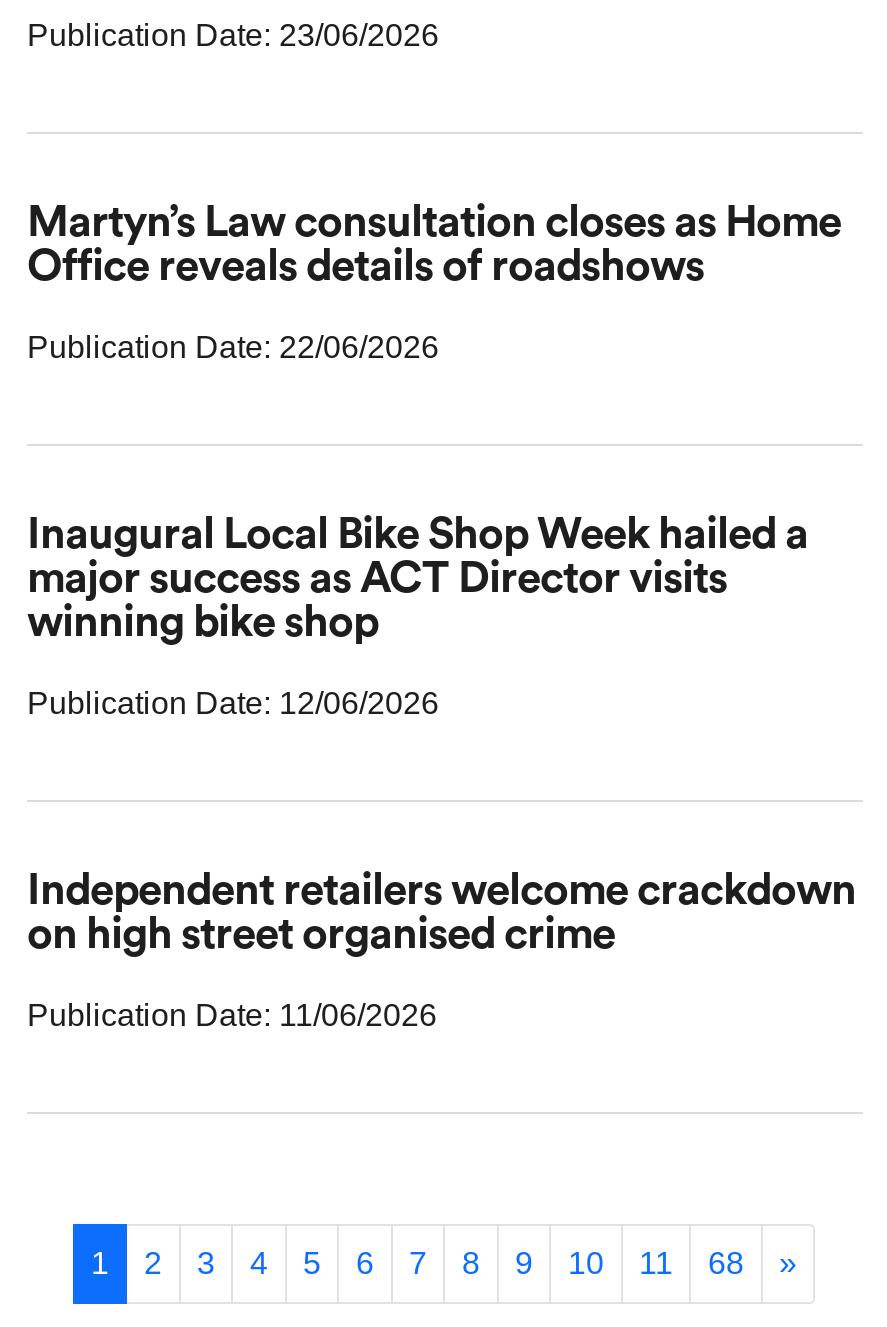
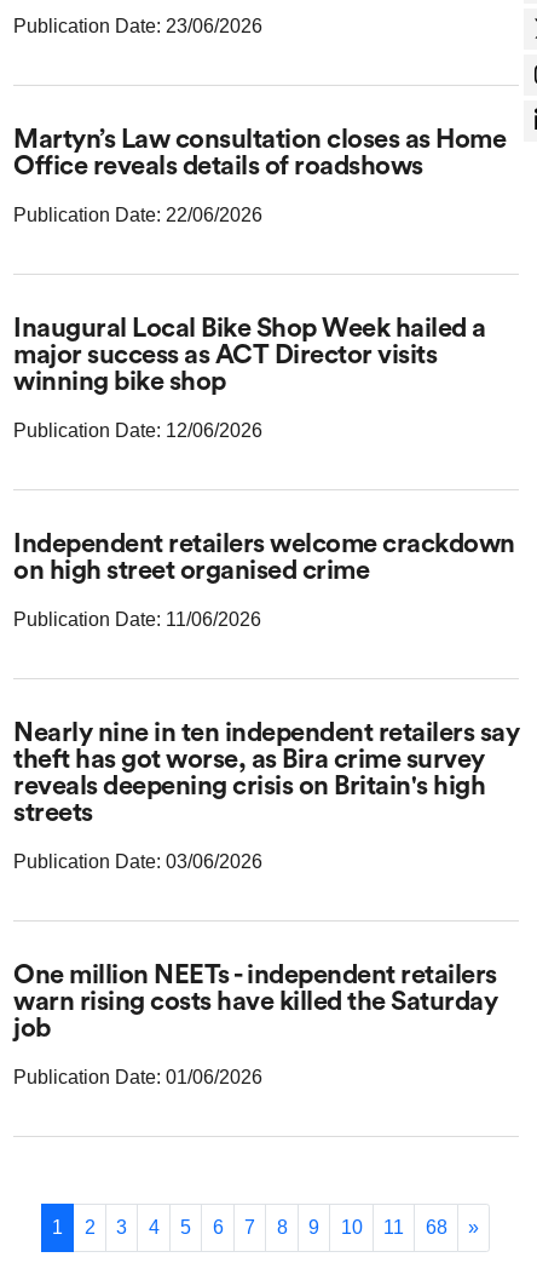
+ Nearly nine in ten independent retailers say
+ theft has got worse, as Bira crime survey
+ reveals deepening crisis on Britain's high
+ streets
+ Publication Date: 03/06/2026

+ One million NEETs - independent retailers
+ warn rising costs have killed the Saturday
+ job
+ Publication Date: 01/06/2026
